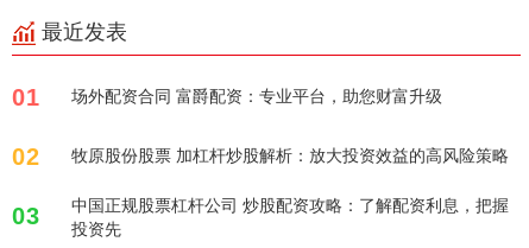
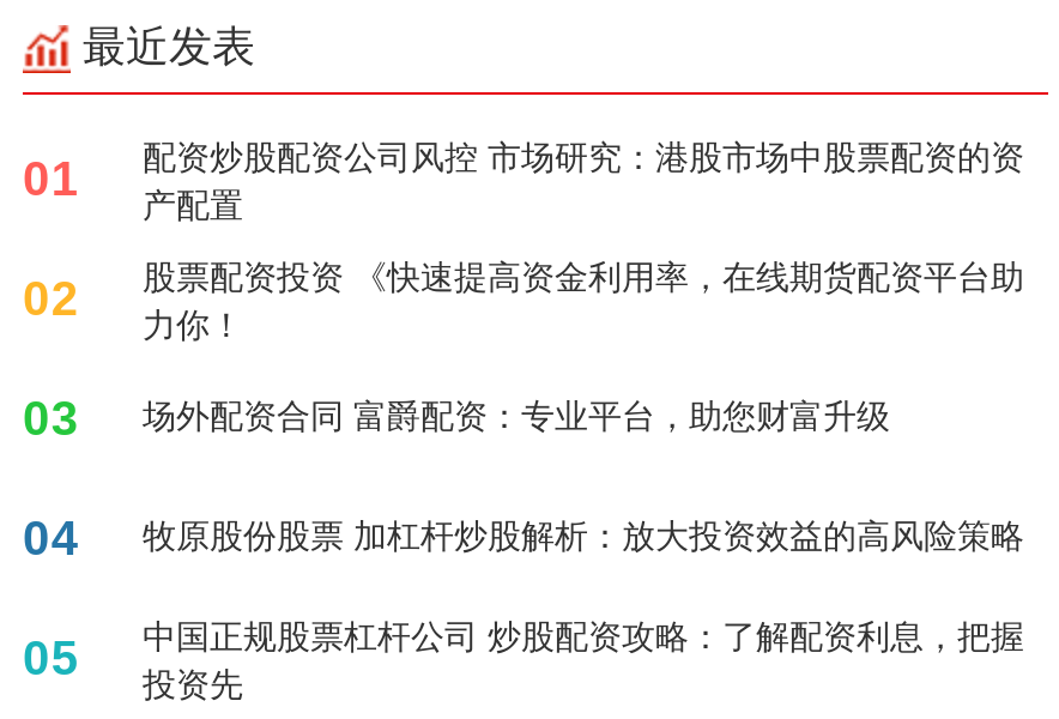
+ 配资炒股配资公司风控 市场研究：港股市场中股票配资的资
+ 产配置
+ 02
+ 股票配资投资 《快速提高资金利用率，在线期货配资平台助
+ 力你！
+ 03

- 02 牧原股份股票 加杠杆炒股解析：放大投资效益的高风险策略
+ 04 牧原股份股票 加杠杆炒股解析：放大投资效益的高风险策略

- 03 中国正规股票杠杆公司 炒股配资攻略：了解配资利息，把握 投资先
+ 05 中国正规股票杠杆公司 炒股配资攻略：了解配资利息，把握 投资先
